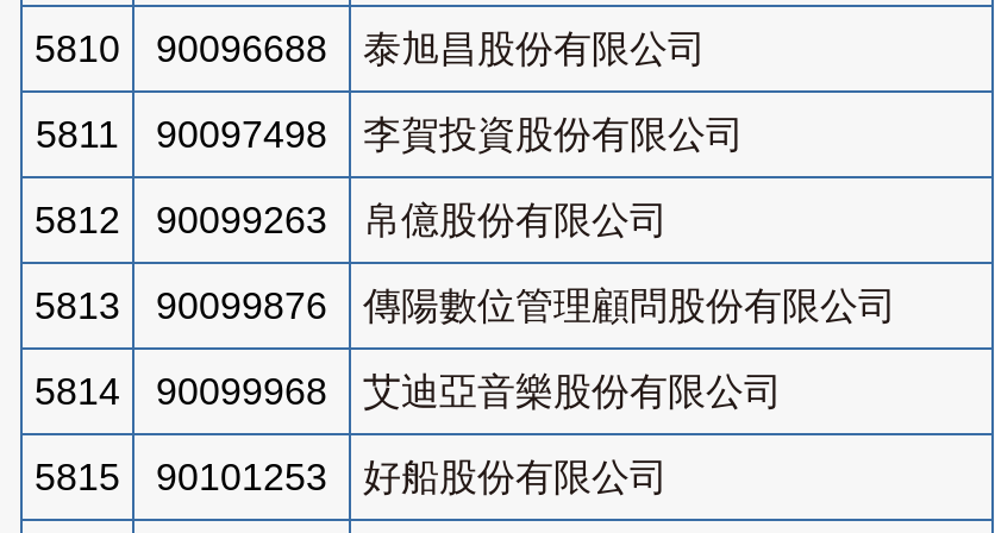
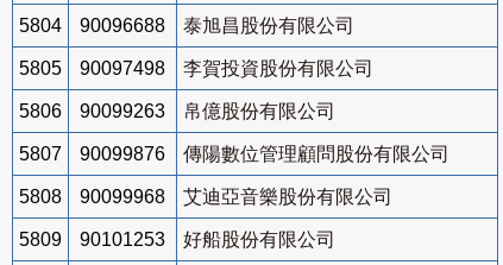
- 5810 90096688 泰旭昌股份有限公司
+ 5804 90096688 泰旭昌股份有限公司

- 5811 90097498 李賀投資股份有限公司
+ 5805 90097498 李賀投資股份有限公司

- 5812 90099263 帛億股份有限公司
+ 5806 90099263 帛億股份有限公司

- 5813 90099876 傳陽數位管理顧問股份有限公司
+ 5807 90099876 傳陽數位管理顧問股份有限公司

- 5814 90099968 艾迪亞音樂股份有限公司
+ 5808 90099968 艾迪亞音樂股份有限公司

- 5815 90101253 好船股份有限公司
+ 5809 90101253 好船股份有限公司
